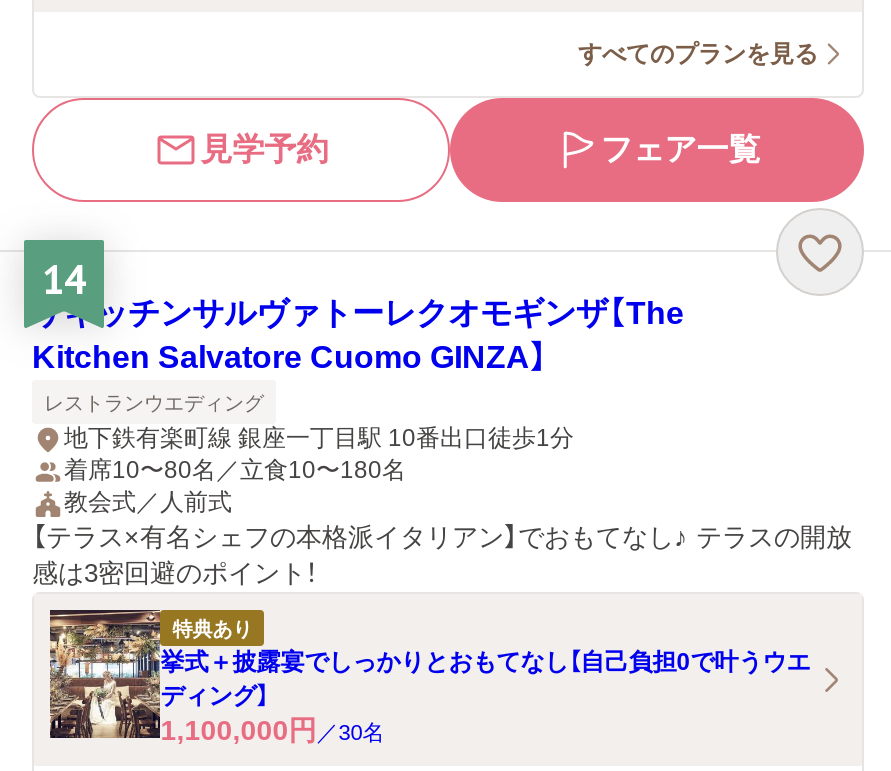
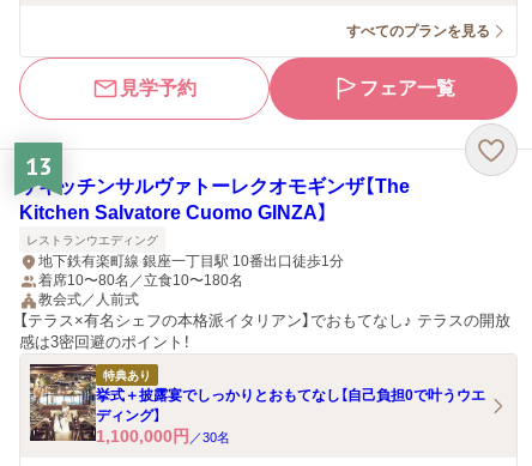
- 14
+ 13
